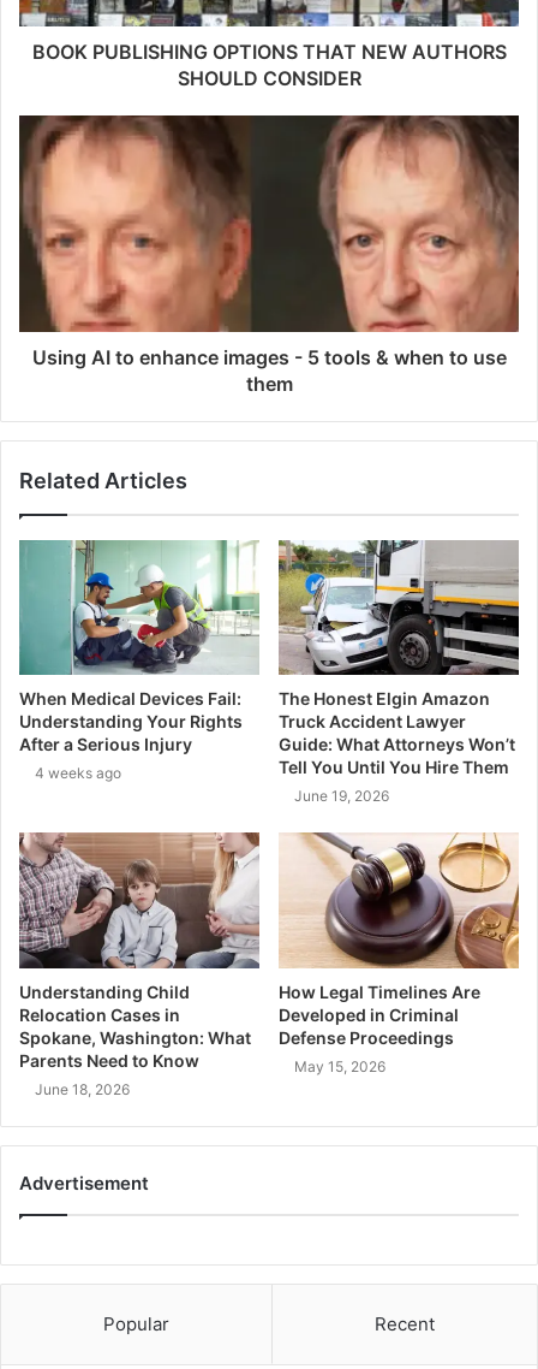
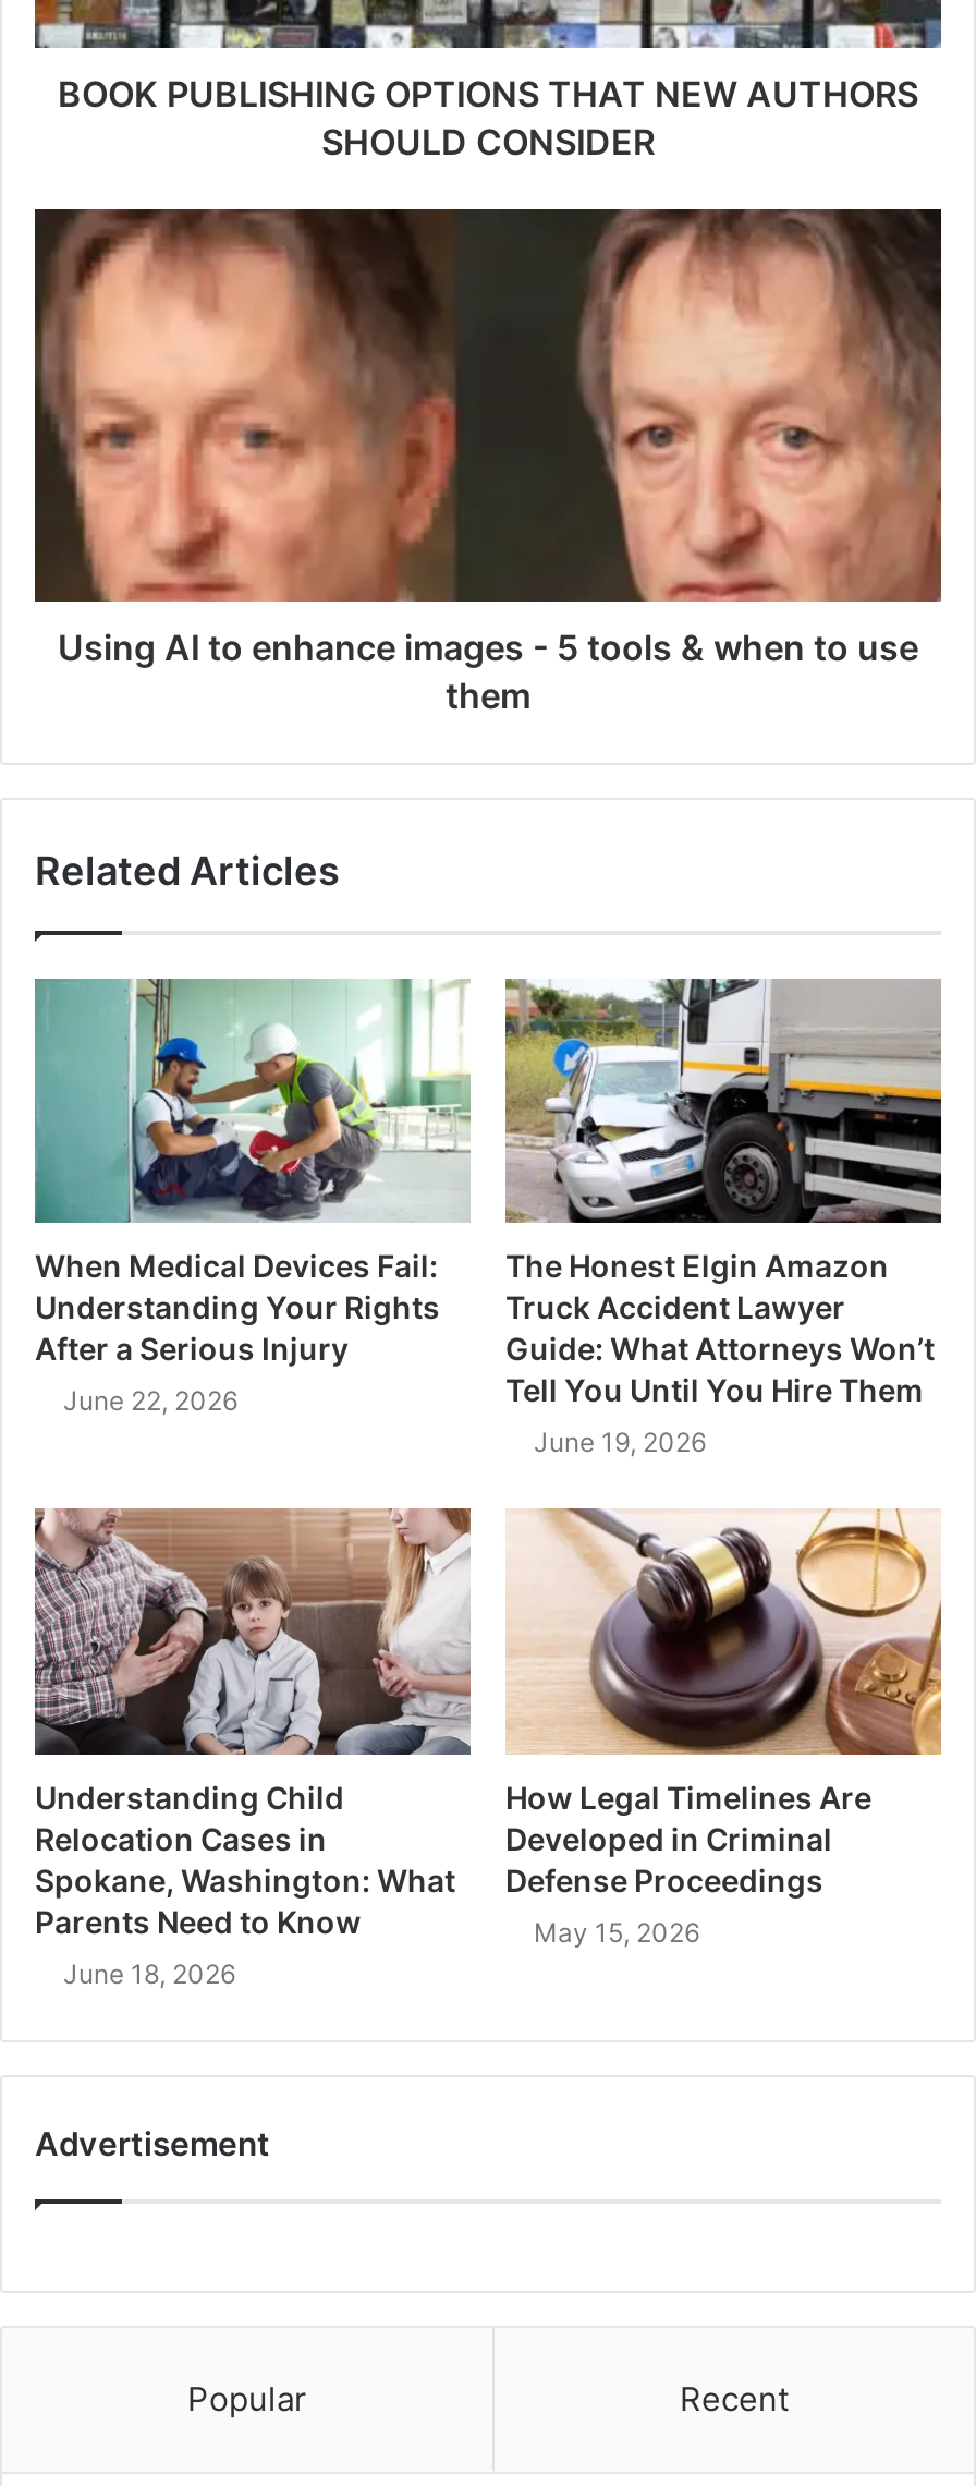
- 4 weeks ago
+ June 22, 2026
